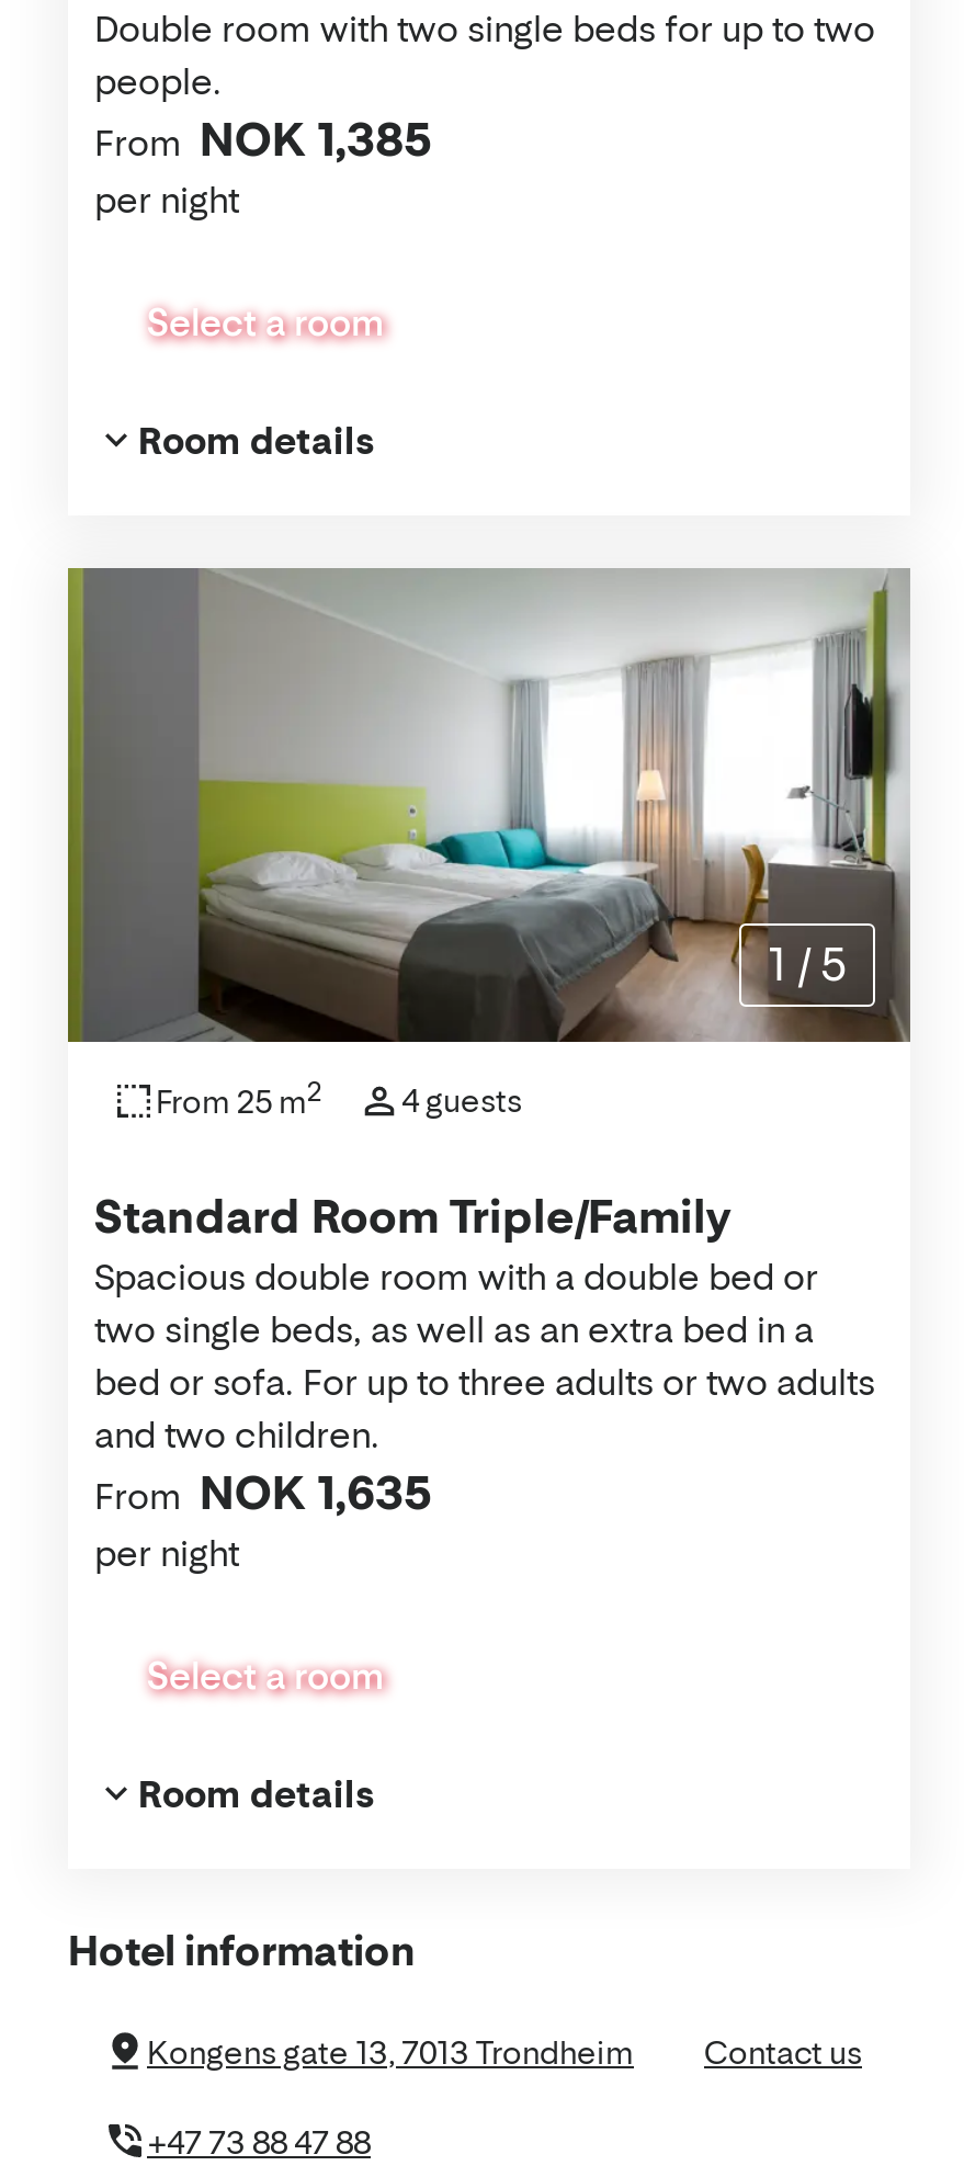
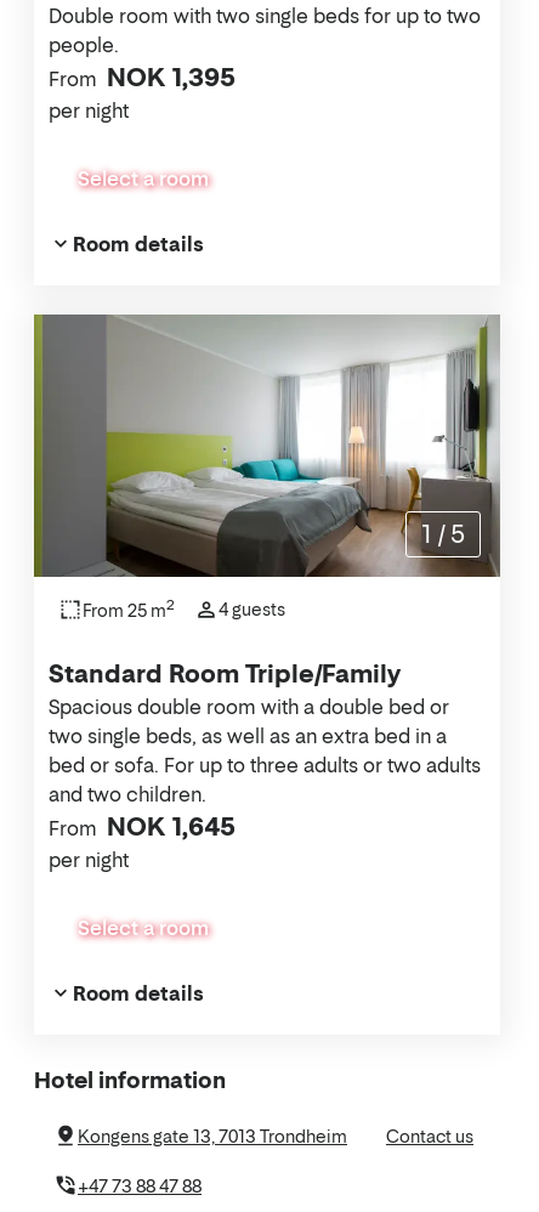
- From NOK 1,385
+ From NOK 1,395

- From NOK 1,635
+ From NOK 1,645
